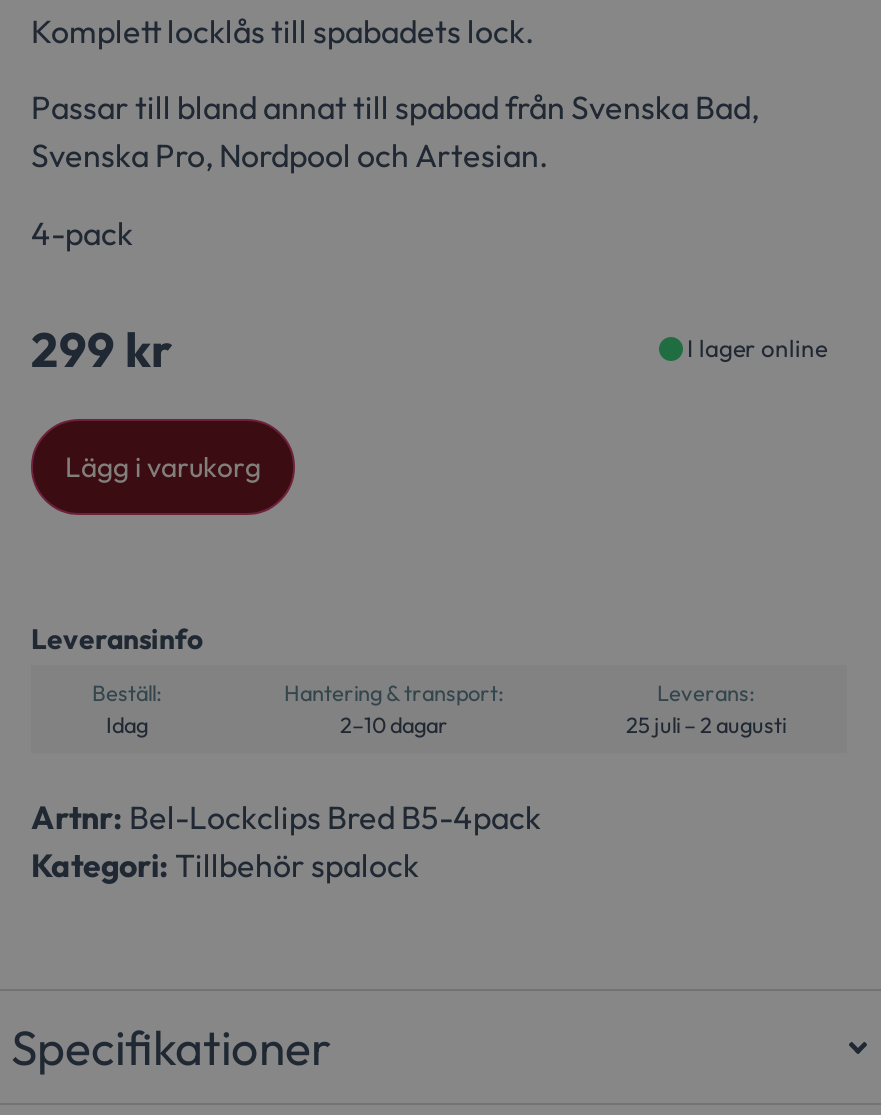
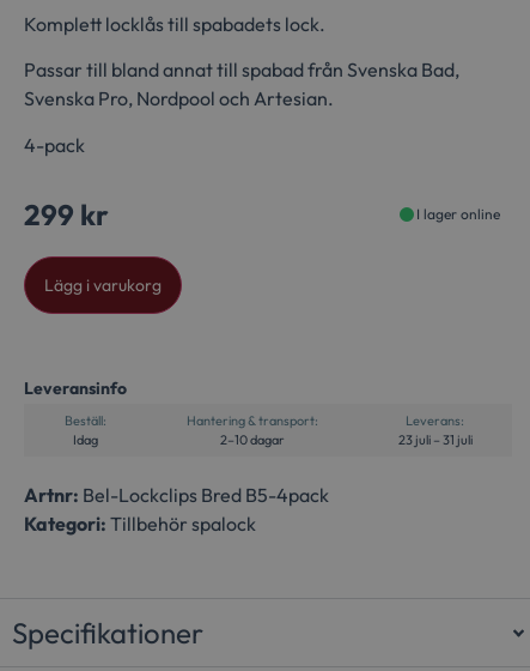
- 25 juli – 2 augusti
+ 23 juli – 31 juli
